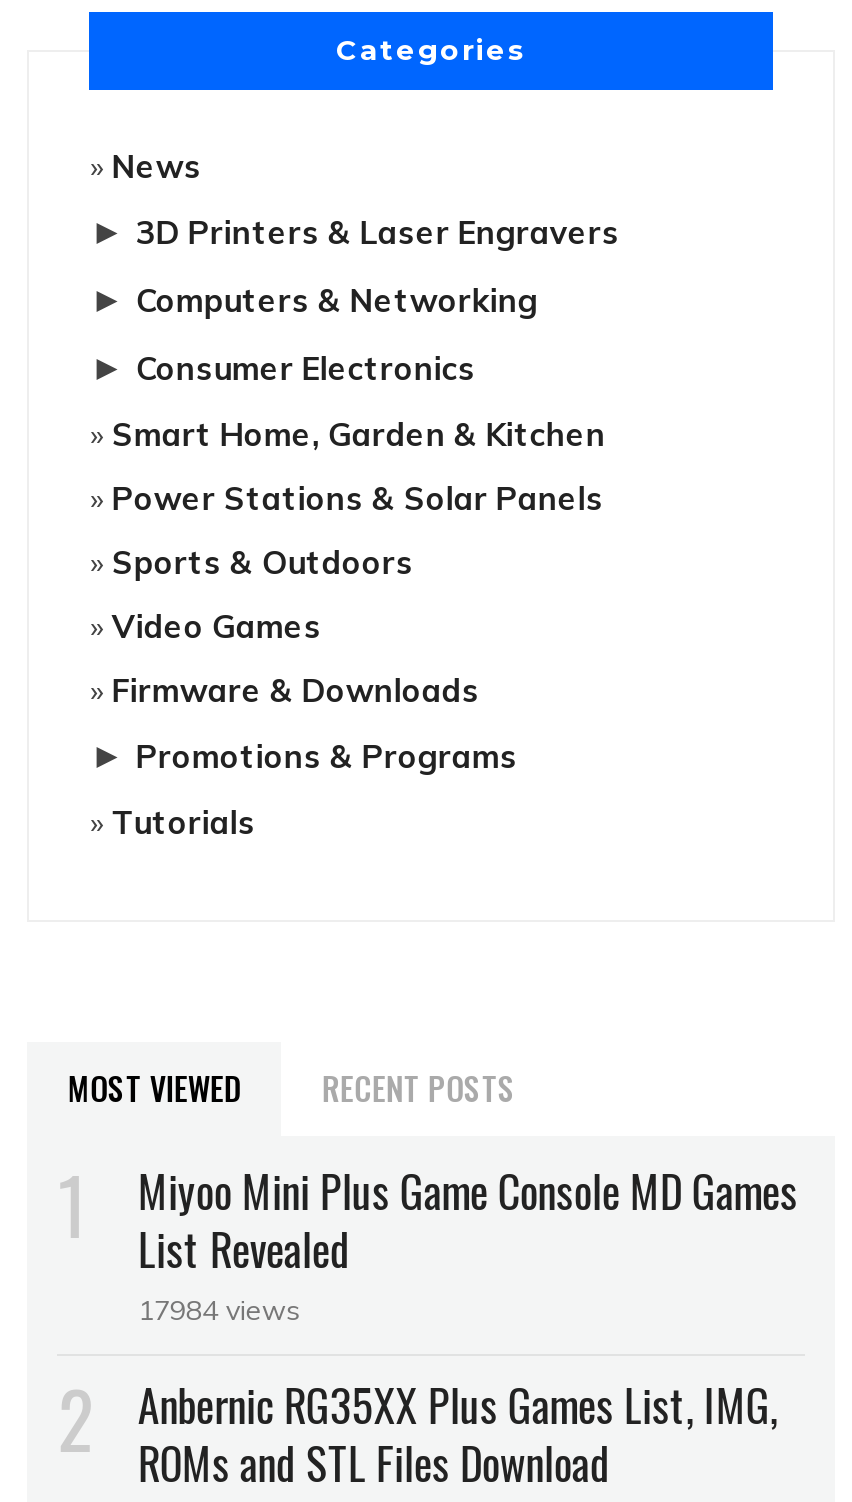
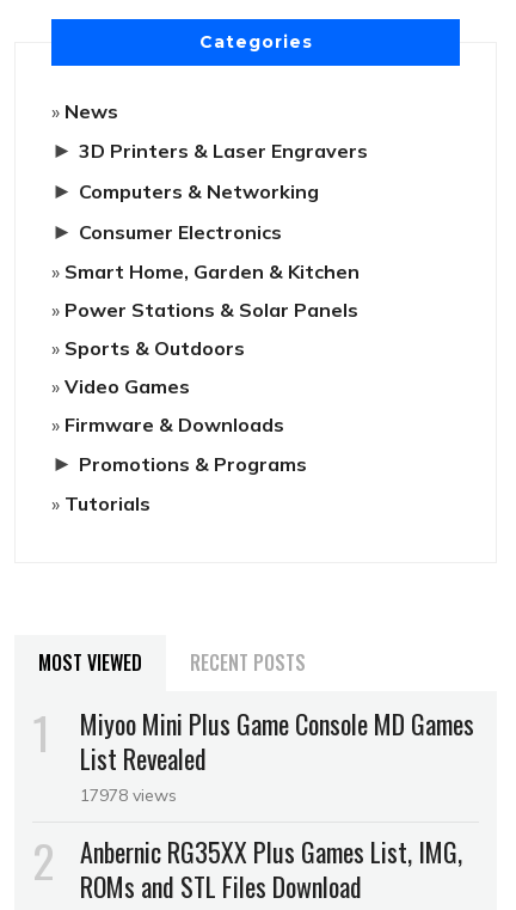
- 17984 views
+ 17978 views
